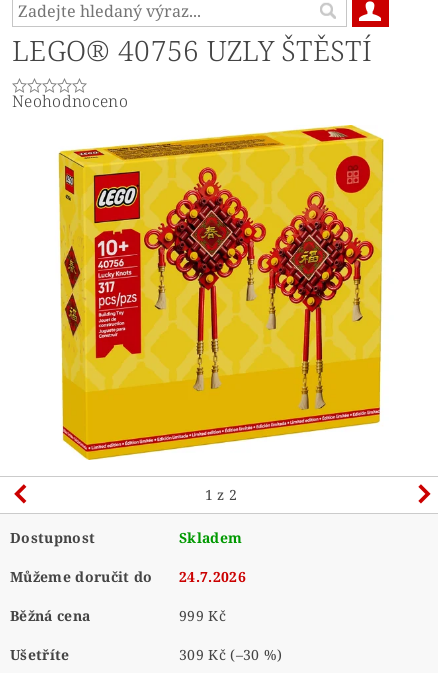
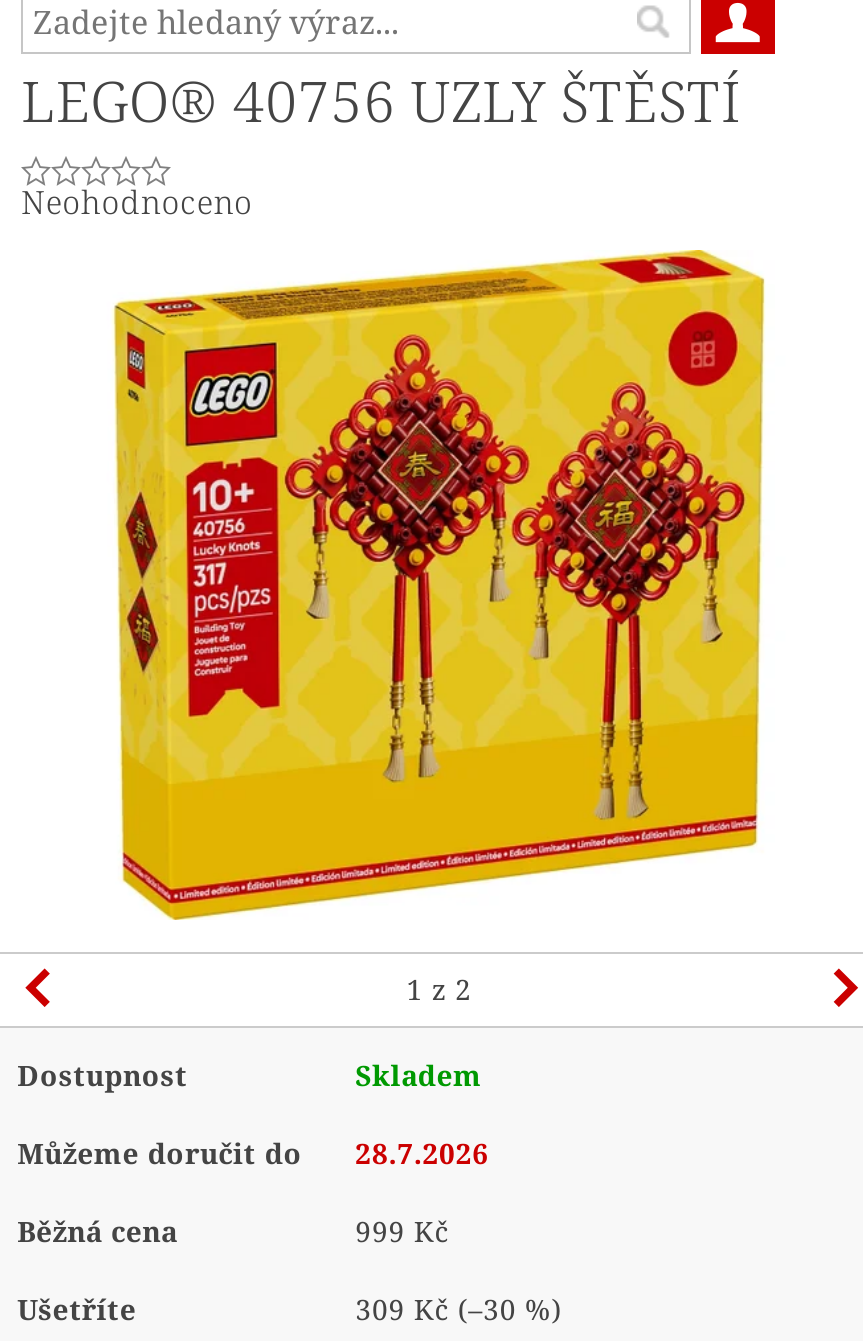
- Můžeme doručit do 24.7.2026
+ Můžeme doručit do 28.7.2026
